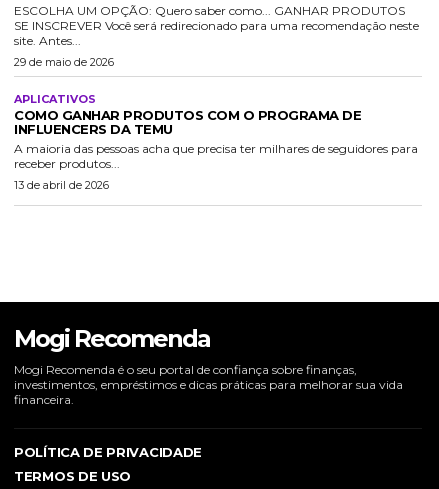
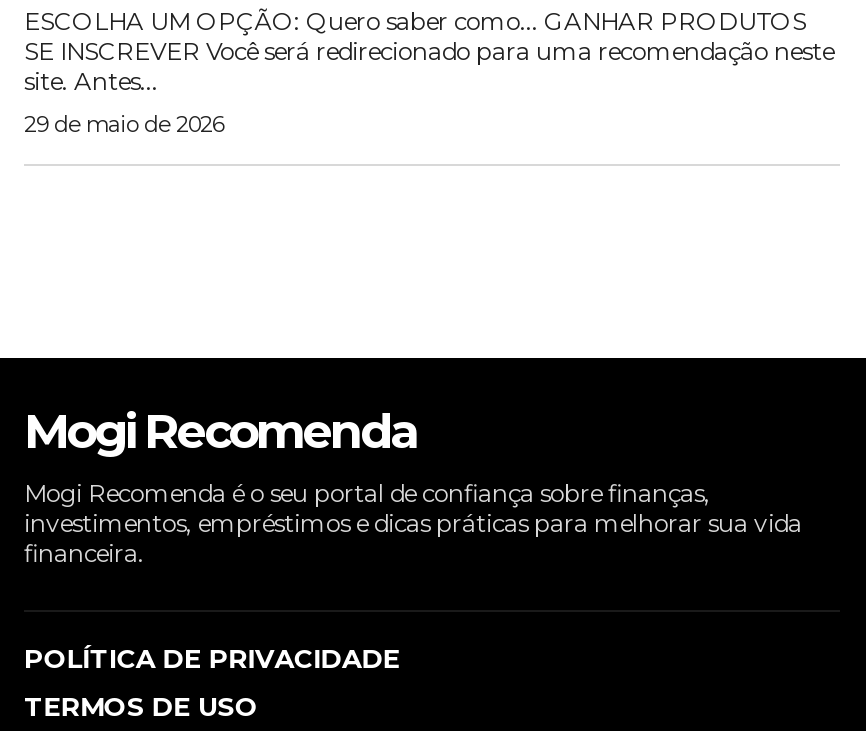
- APLICATIVOS
- COMO GANHAR PRODUTOS COM O PROGRAMA DE
- INFLUENCERS DA TEMU
- A maioria das pessoas acha que precisa ter milhares de seguidores para
- receber produtos...
- 13 de abril de 2026
